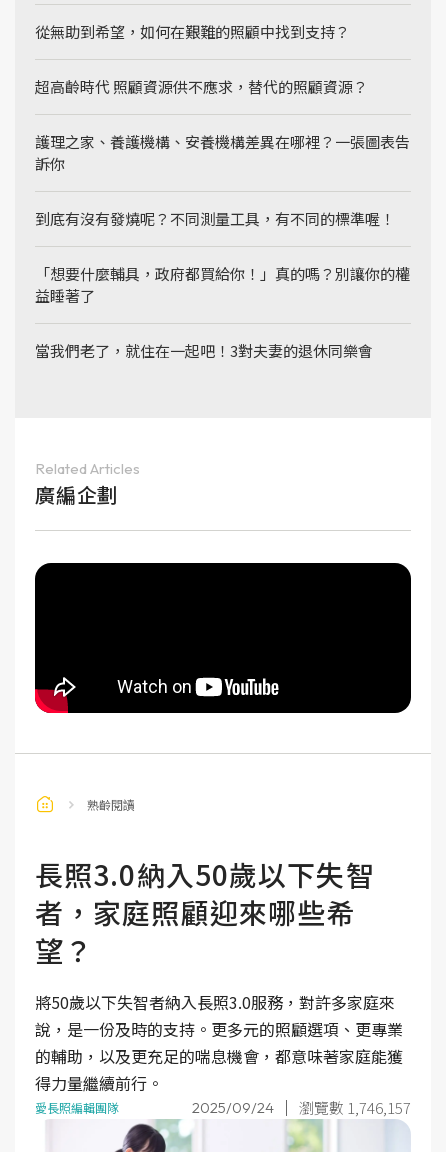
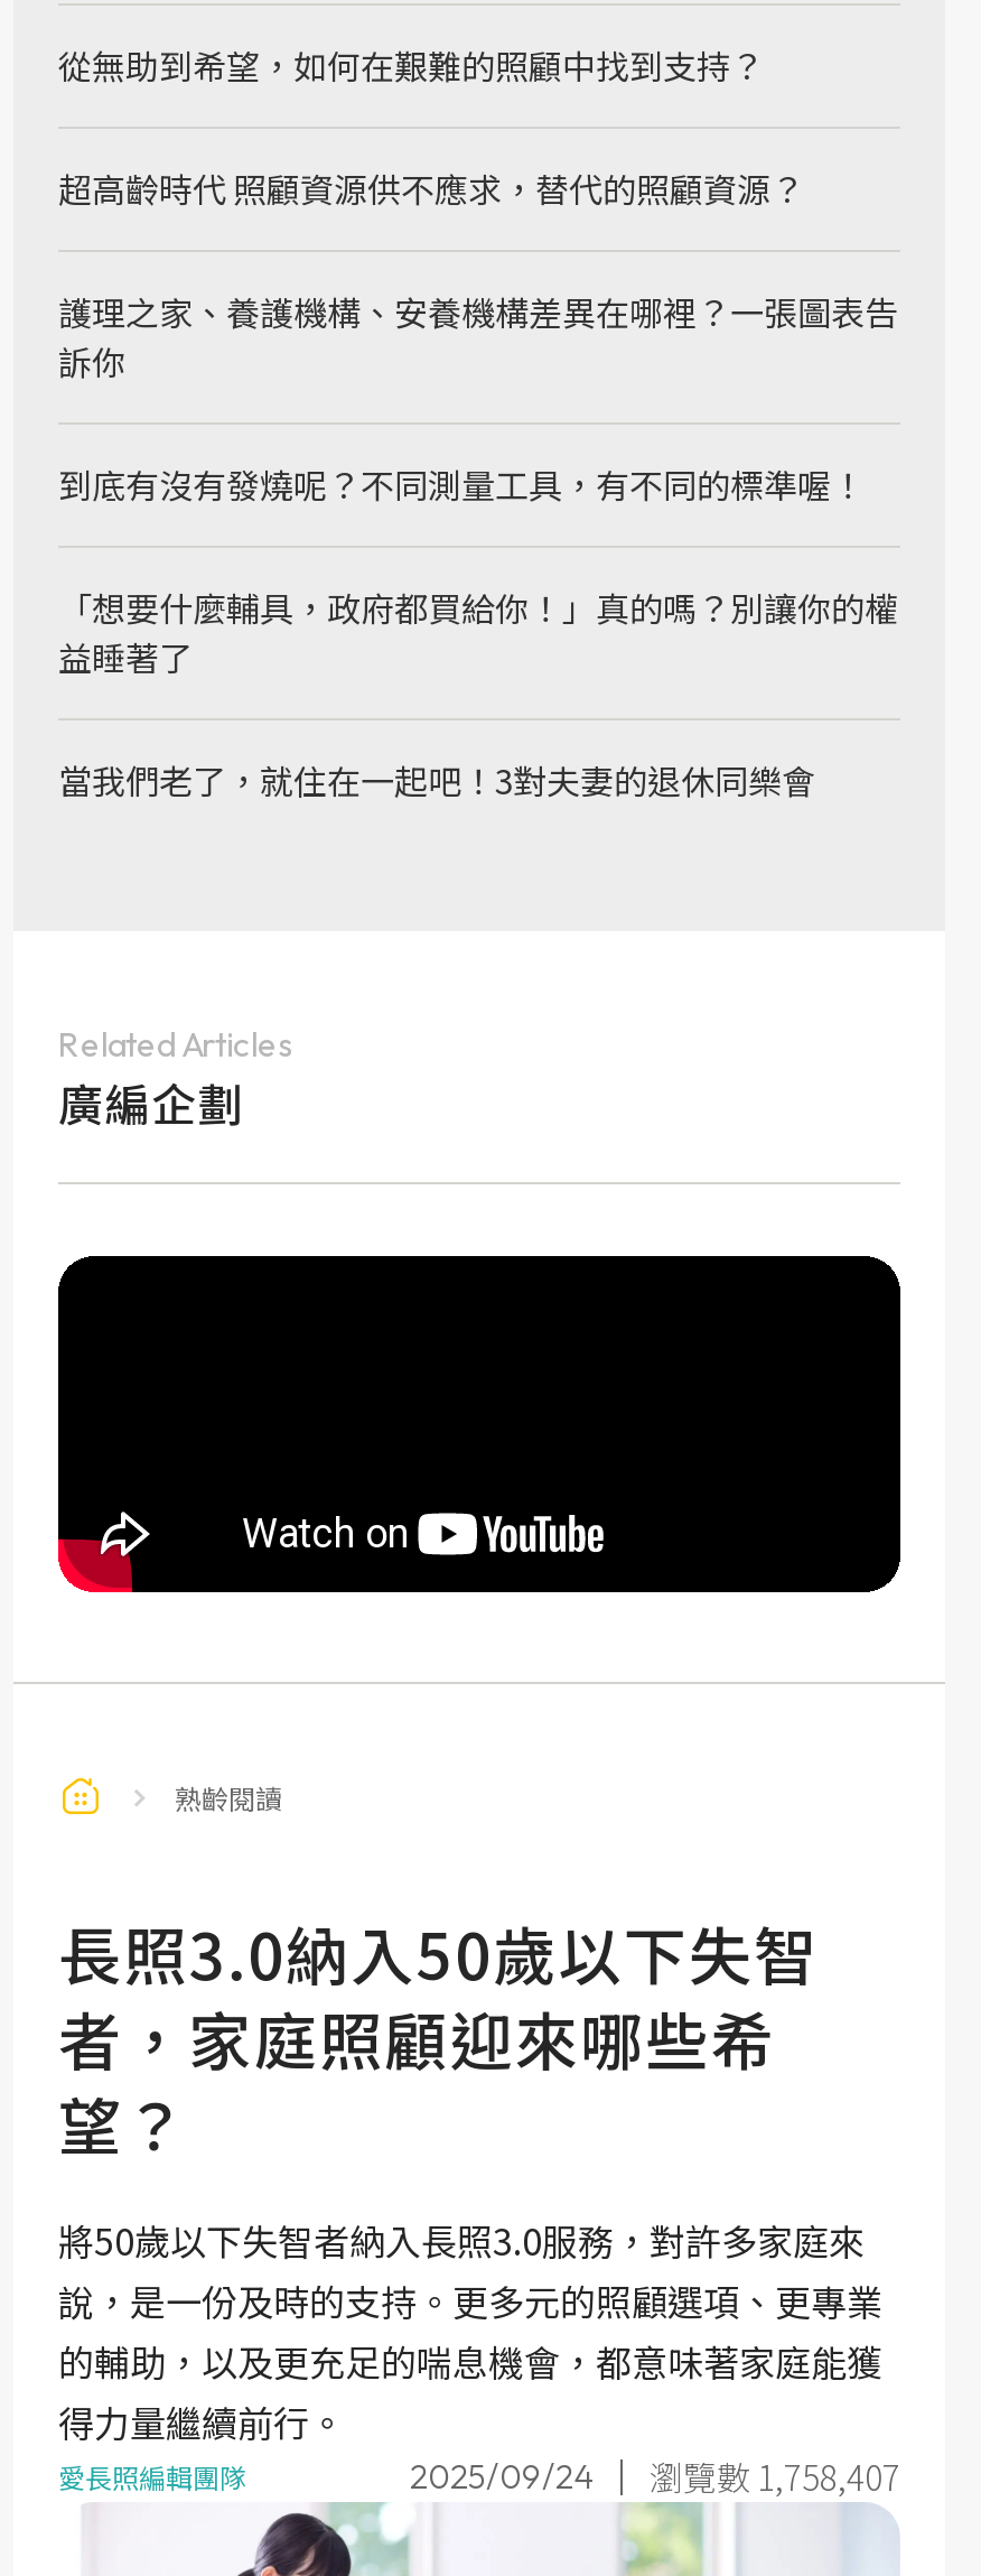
- 2025/09/24 瀏覽數 1,746,157
+ 2025/09/24 瀏覽數 1,758,407
